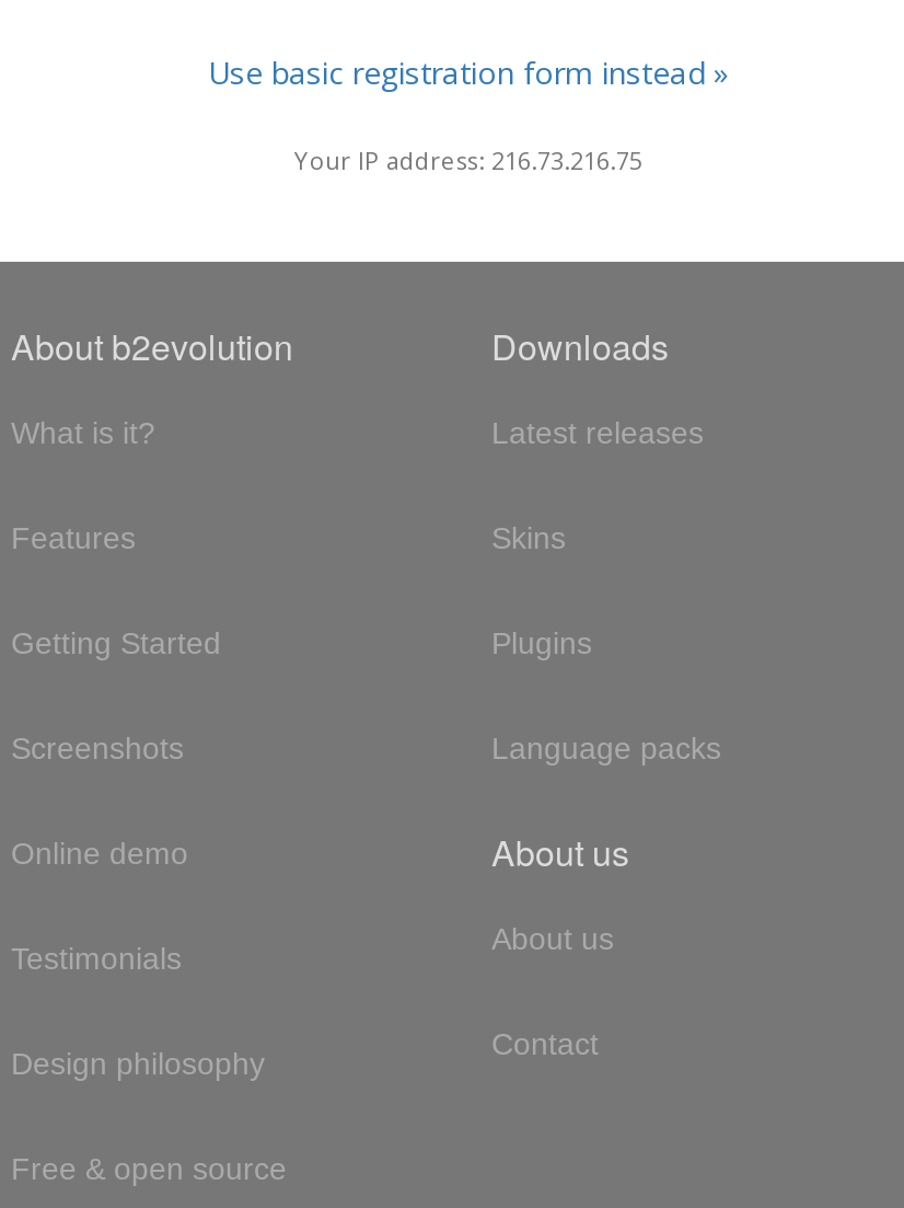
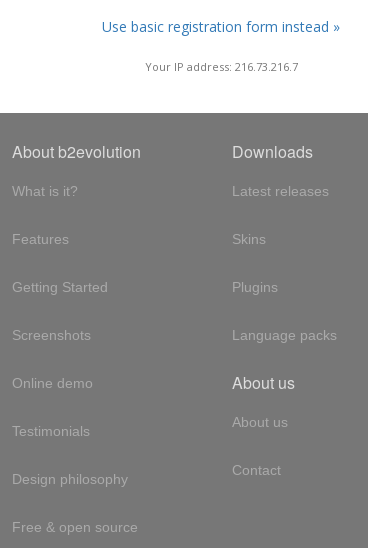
- Your IP address: 216.73.216.75
+ Your IP address: 216.73.216.7
